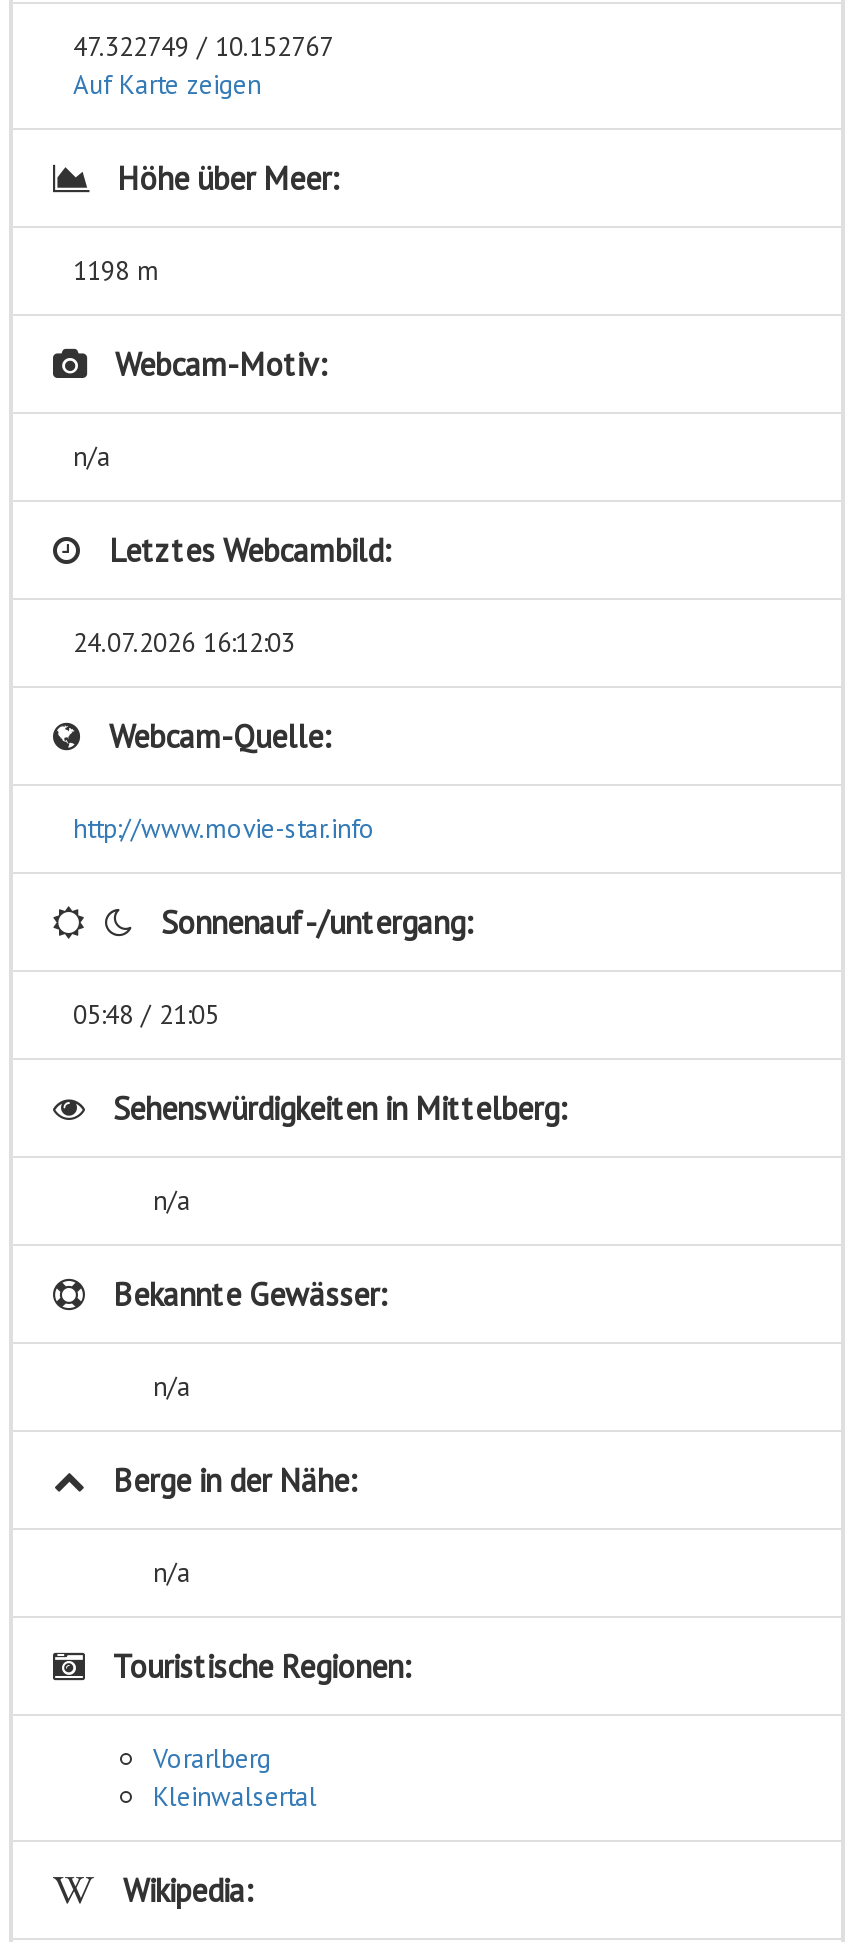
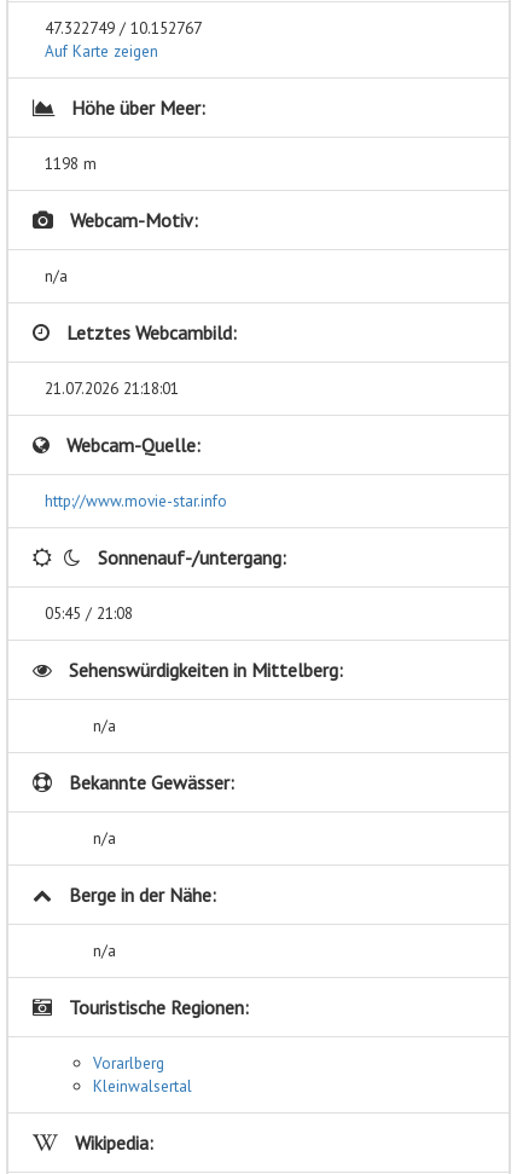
- 24.07.2026 16:12:03
+ 21.07.2026 21:18:01

- 05:48 / 21:05
+ 05:45 / 21:08
